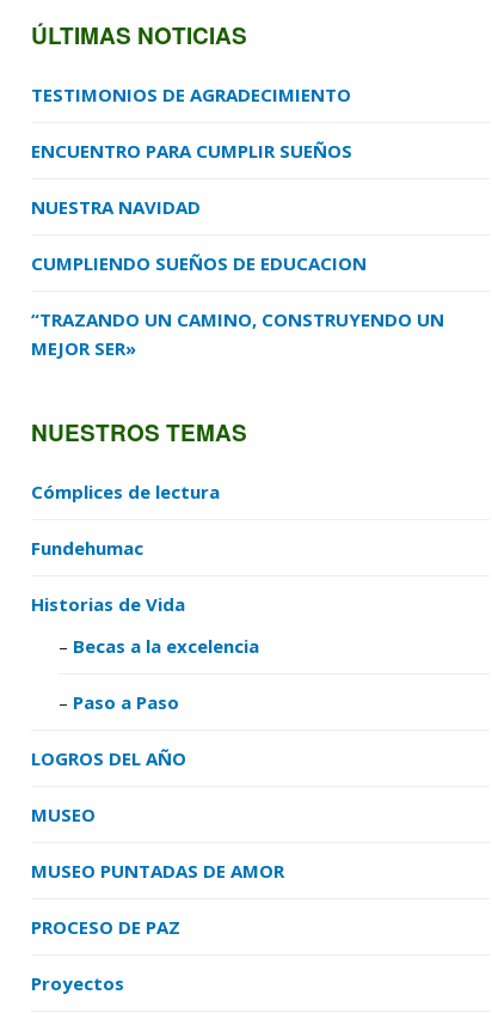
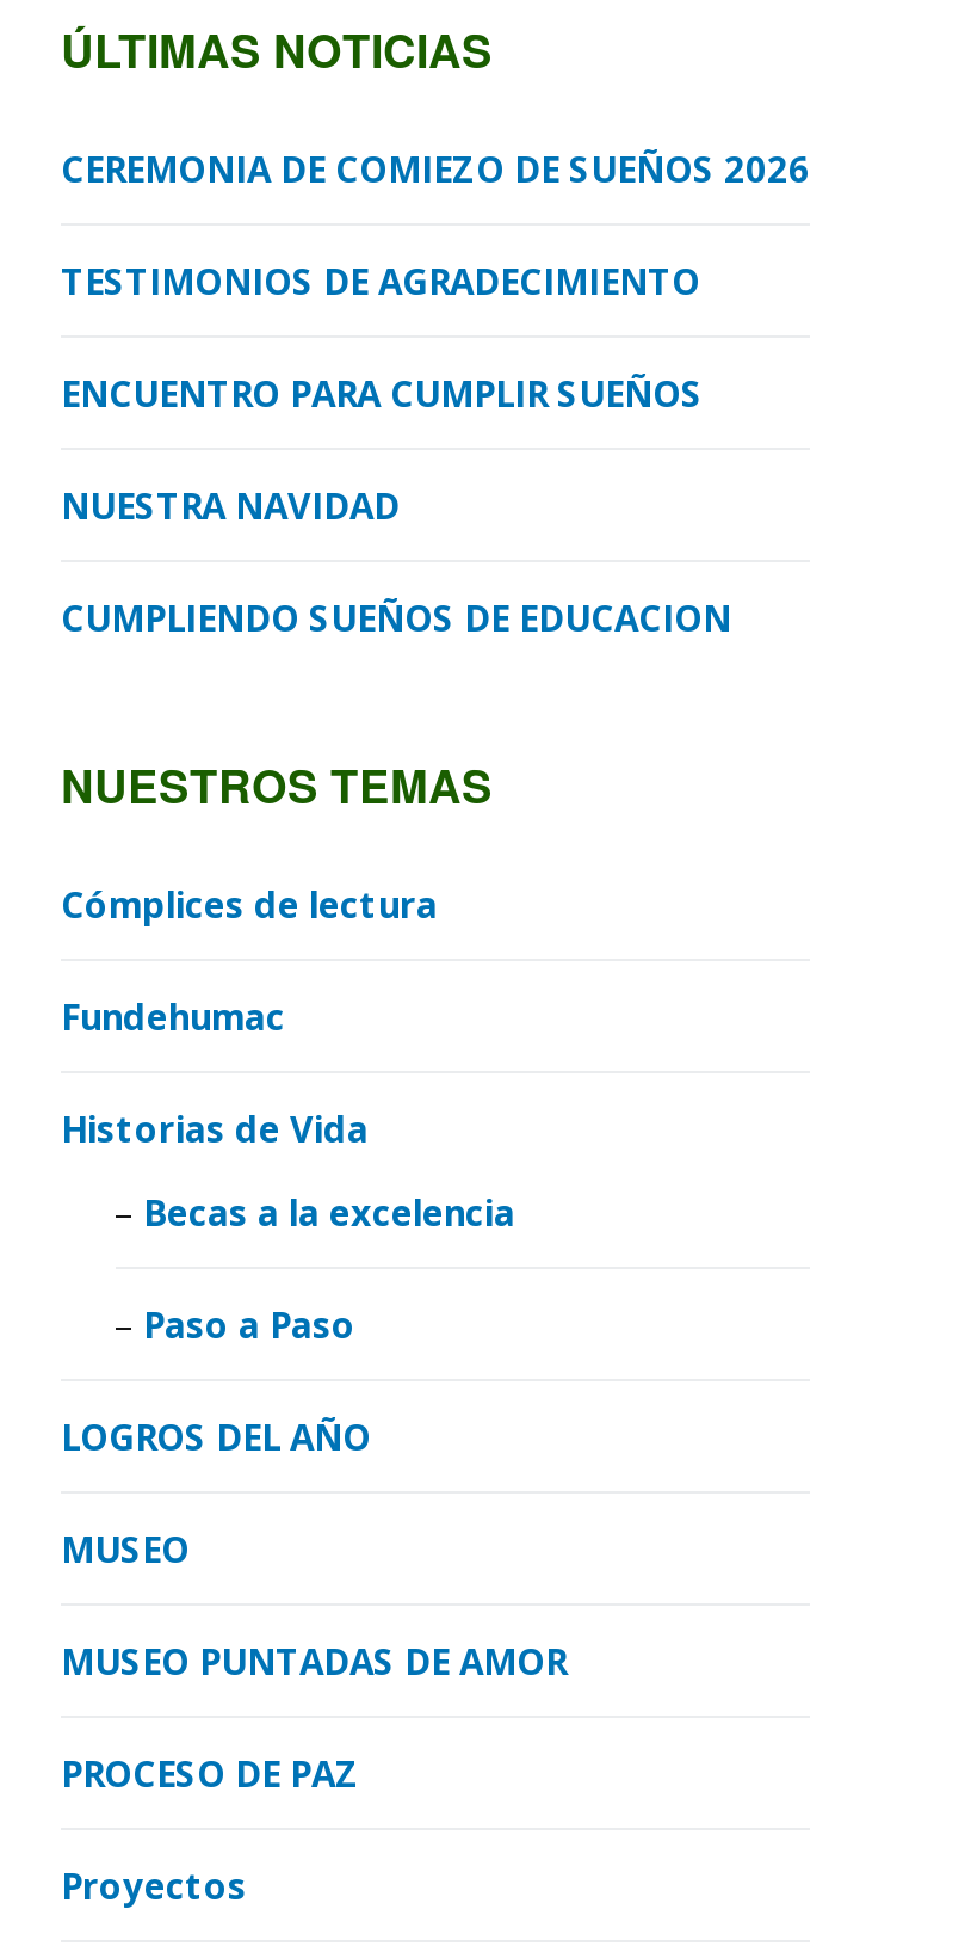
+ CEREMONIA DE COMIEZO DE SUEÑOS 2026

moved down: TESTIMONIOS DE AGRADECIMIENTO | ENCUENTRO PARA CUMPLIR SUEÑOS | NUESTRA NAVIDAD | CUMPLIENDO SUEÑOS DE EDUCACION

- “TRAZANDO UN CAMINO, CONSTRUYENDO UN
- MEJOR SER»
